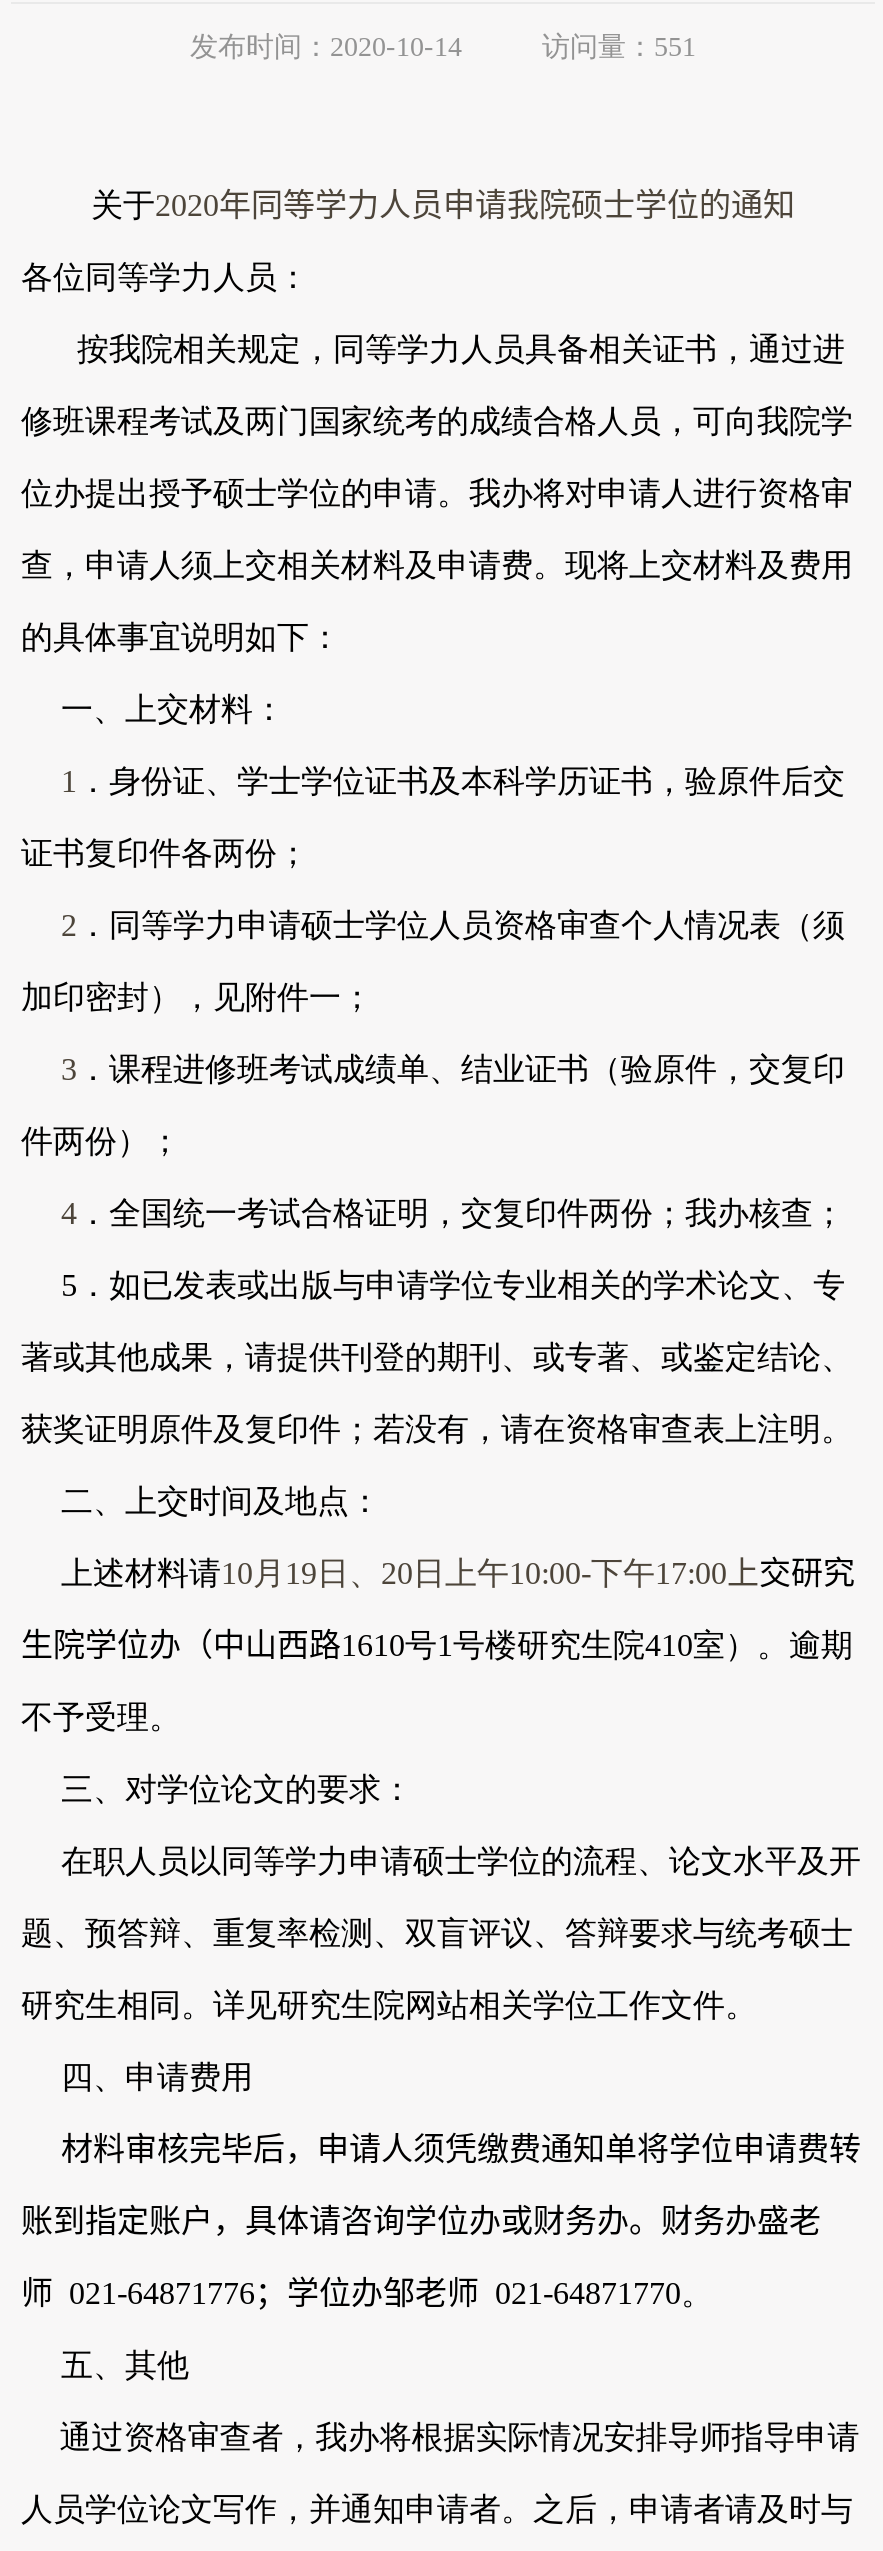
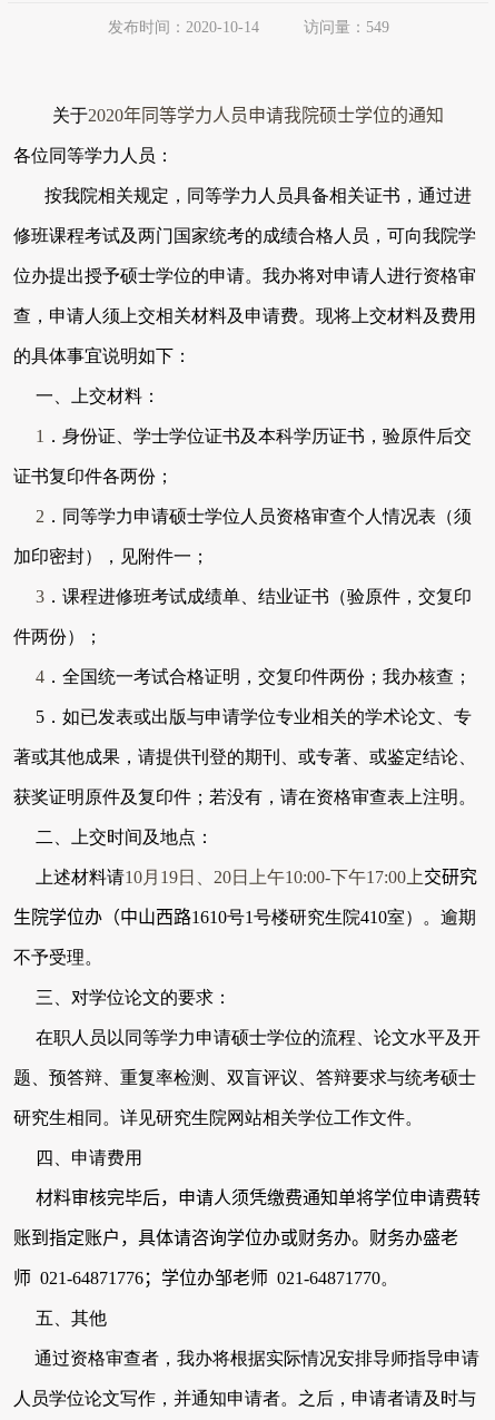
- 访问量：551
+ 访问量：549
